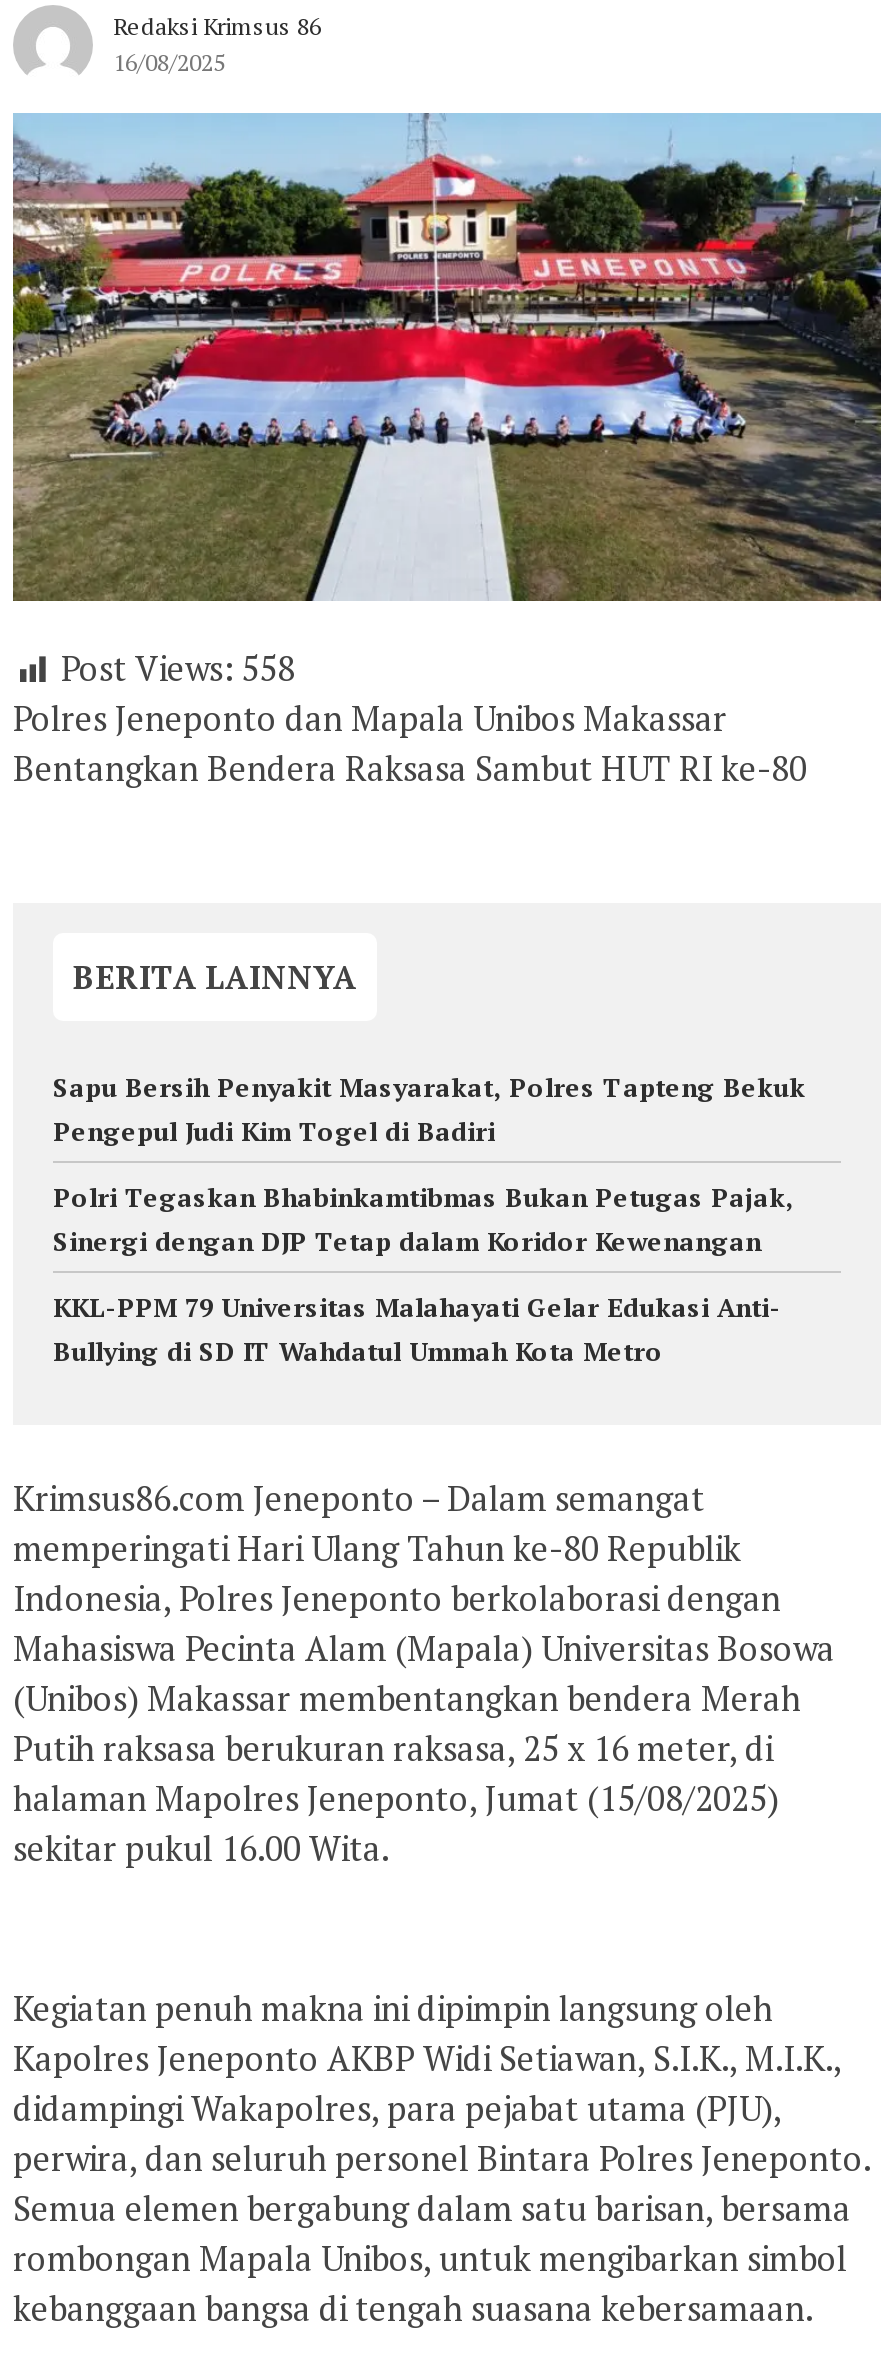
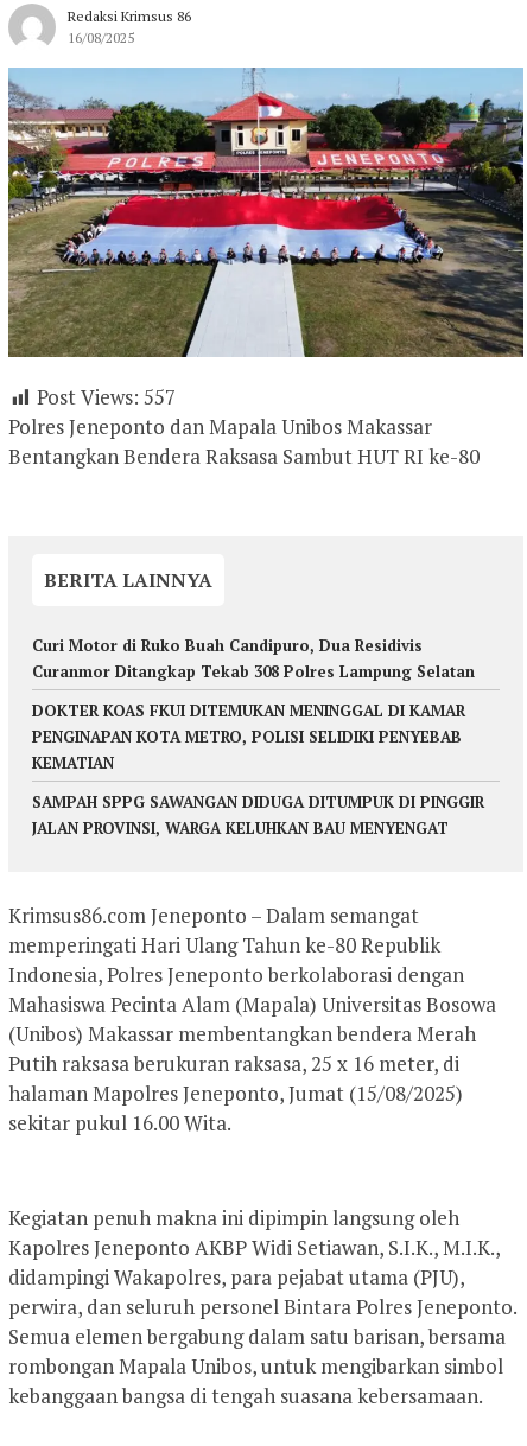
- Post Views: 558
+ Post Views: 557

- Sapu Bersih Penyakit Masyarakat, Polres Tapteng Bekuk
- Pengepul Judi Kim Togel di Badiri
+ Curi Motor di Ruko Buah Candipuro, Dua Residivis
+ Curanmor Ditangkap Tekab 308 Polres Lampung Selatan

- Polri Tegaskan Bhabinkamtibmas Bukan Petugas Pajak,
- Sinergi dengan DJP Tetap dalam Koridor Kewenangan
+ DOKTER KOAS FKUI DITEMUKAN MENINGGAL DI KAMAR
+ PENGINAPAN KOTA METRO, POLISI SELIDIKI PENYEBAB
+ KEMATIAN

- KKL-PPM 79 Universitas Malahayati Gelar Edukasi Anti-
- Bullying di SD IT Wahdatul Ummah Kota Metro
+ SAMPAH SPPG SAWANGAN DIDUGA DITUMPUK DI PINGGIR
+ JALAN PROVINSI, WARGA KELUHKAN BAU MENYENGAT
